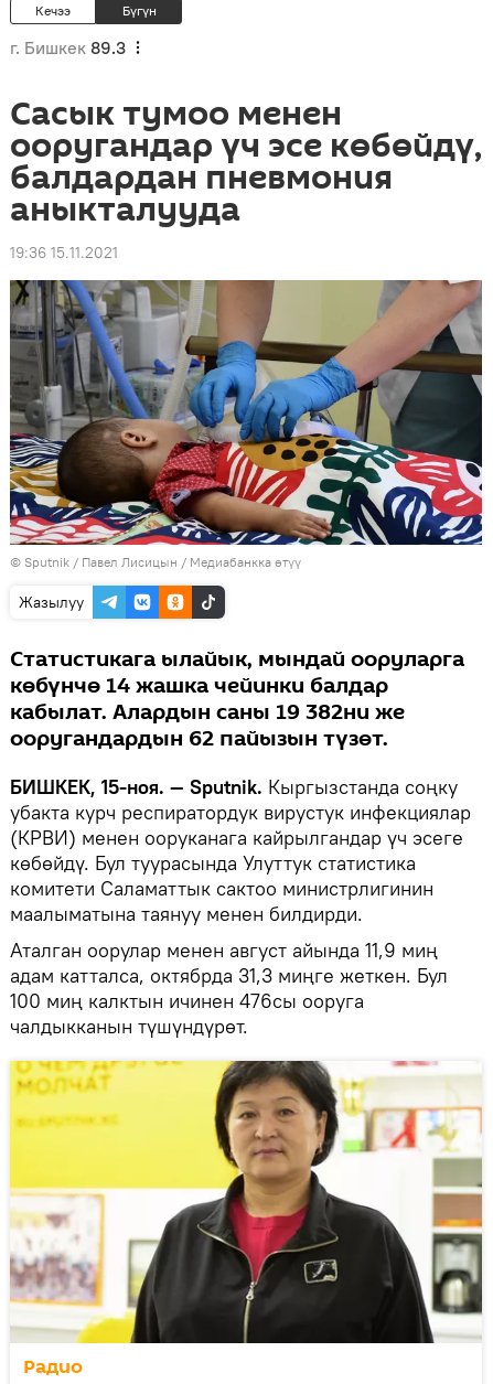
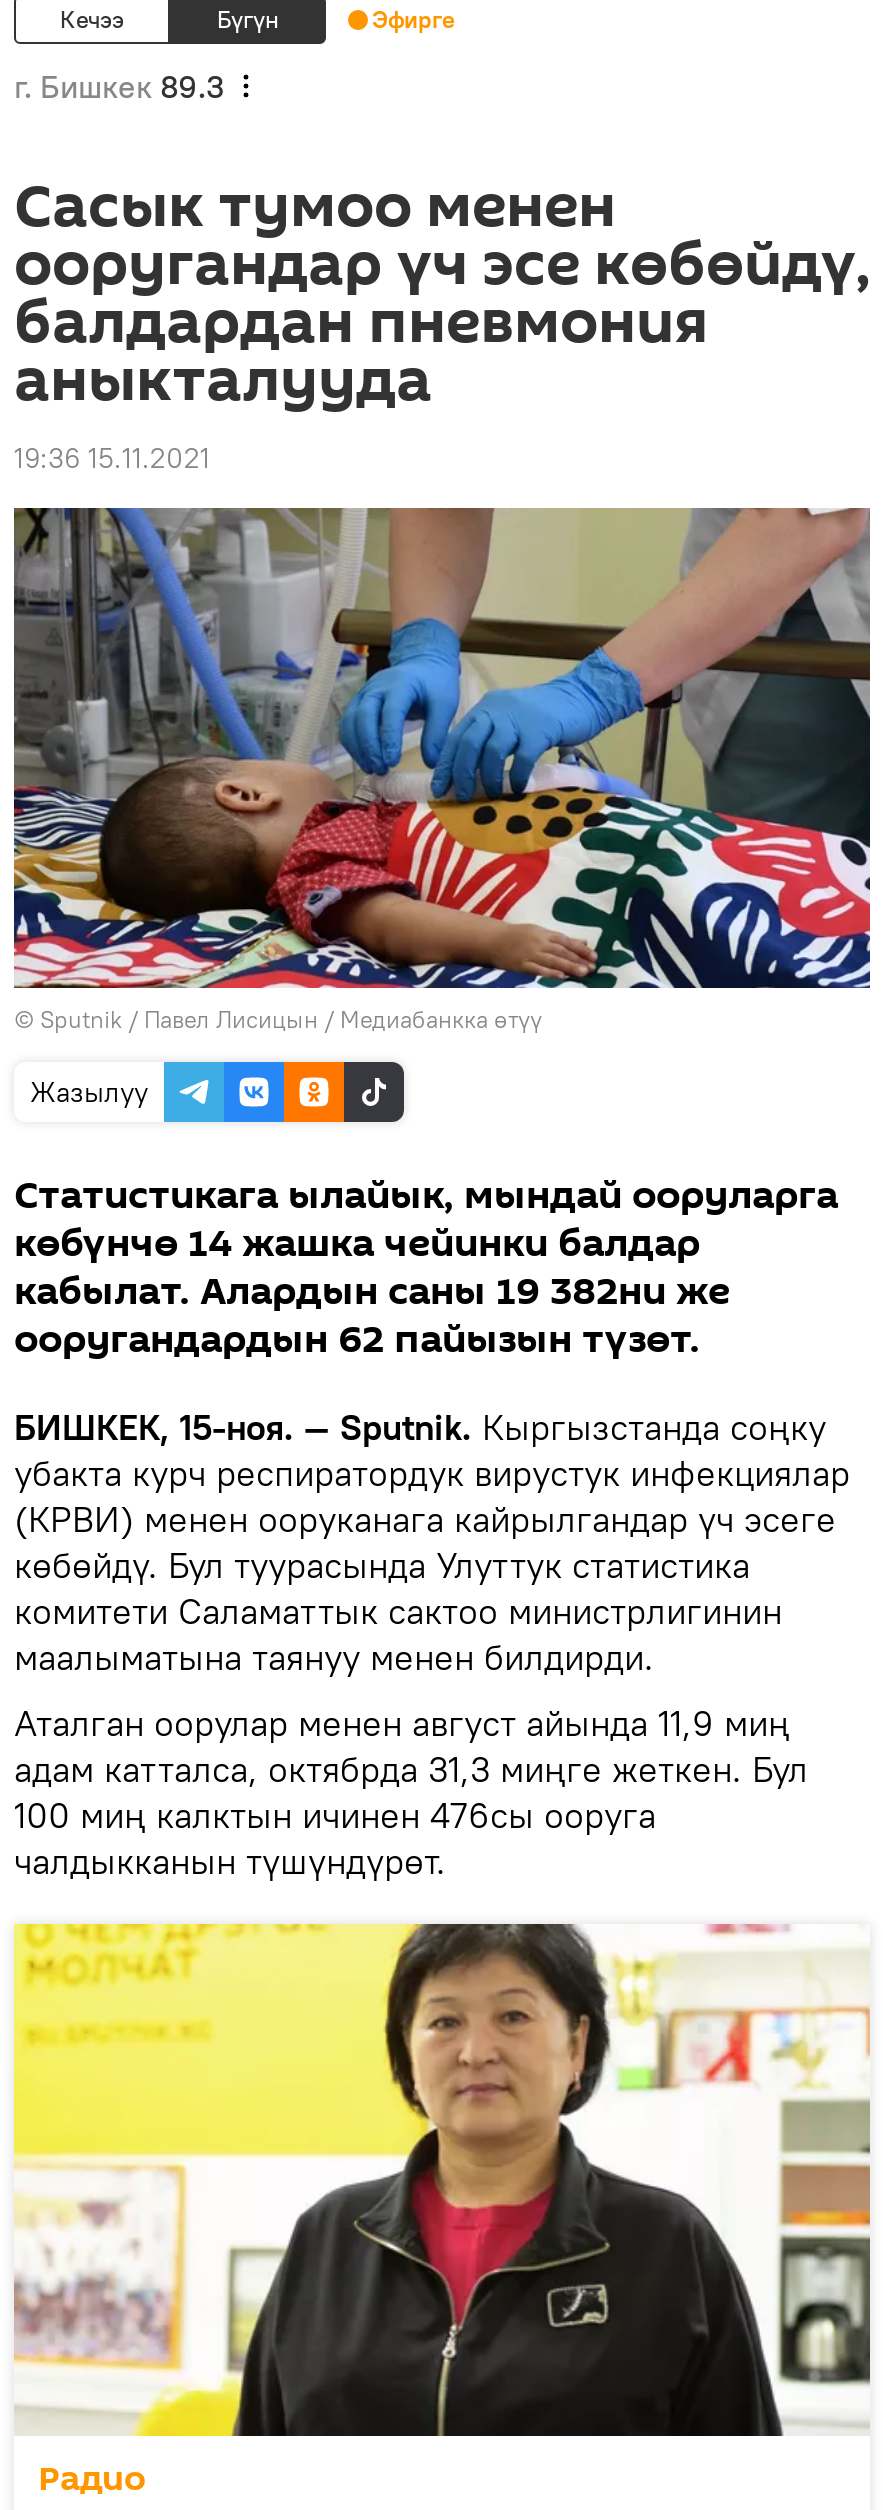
+ Эфирге
